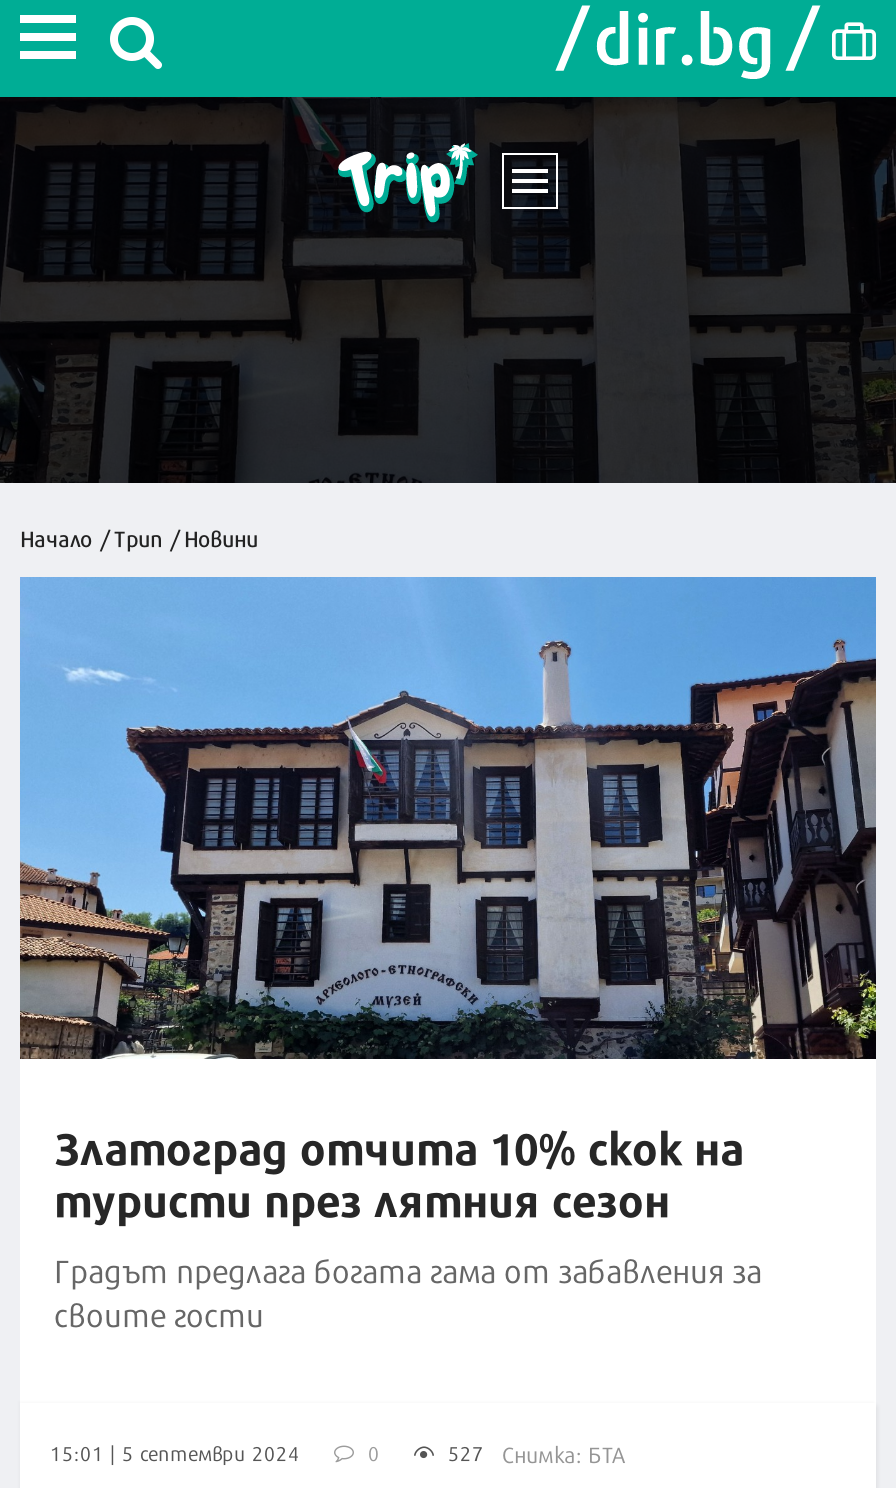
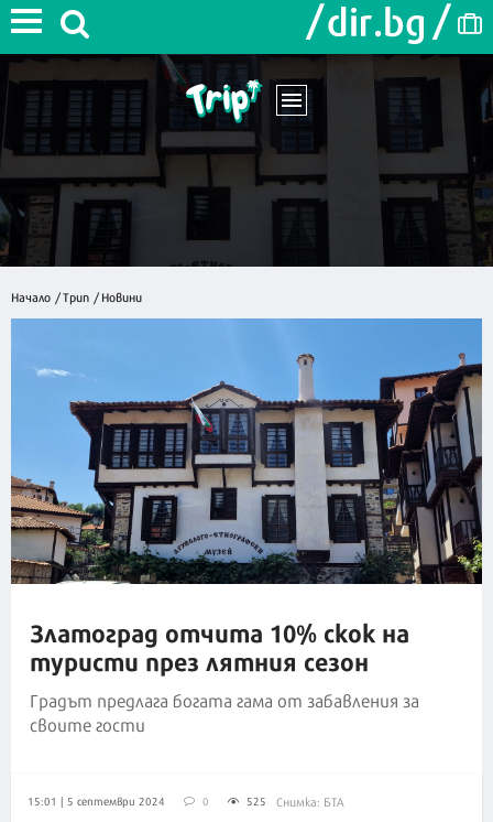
- 527 Снимка: БТА
+ 525 Снимка: БТА
